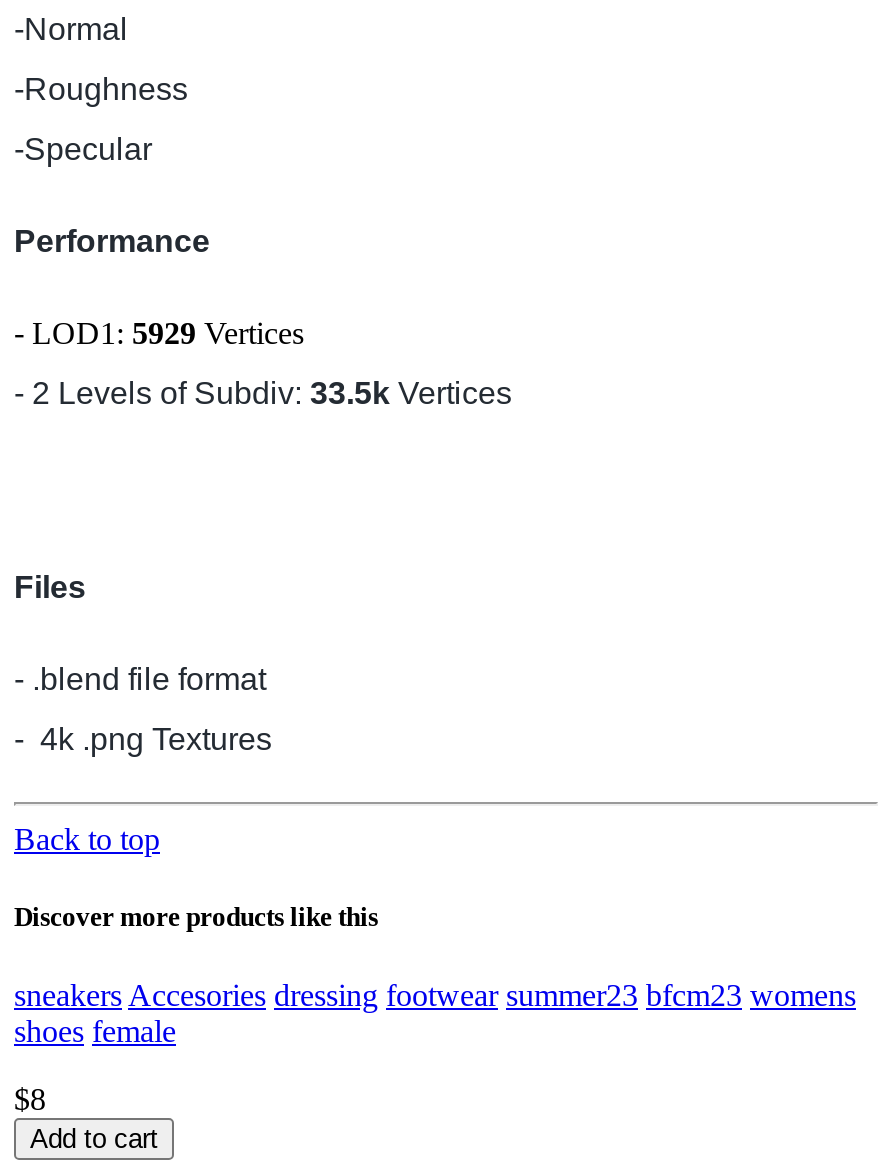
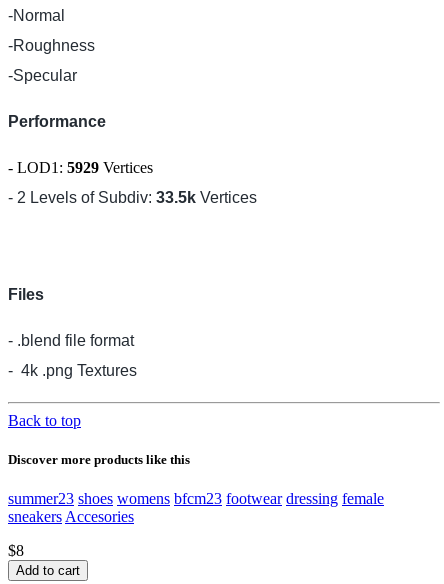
- sneakers Accesories dressing footwear summer23 bfcm23 womens
- shoes female
+ summer23 shoes womens bfcm23 footwear dressing female
+ sneakers Accesories
